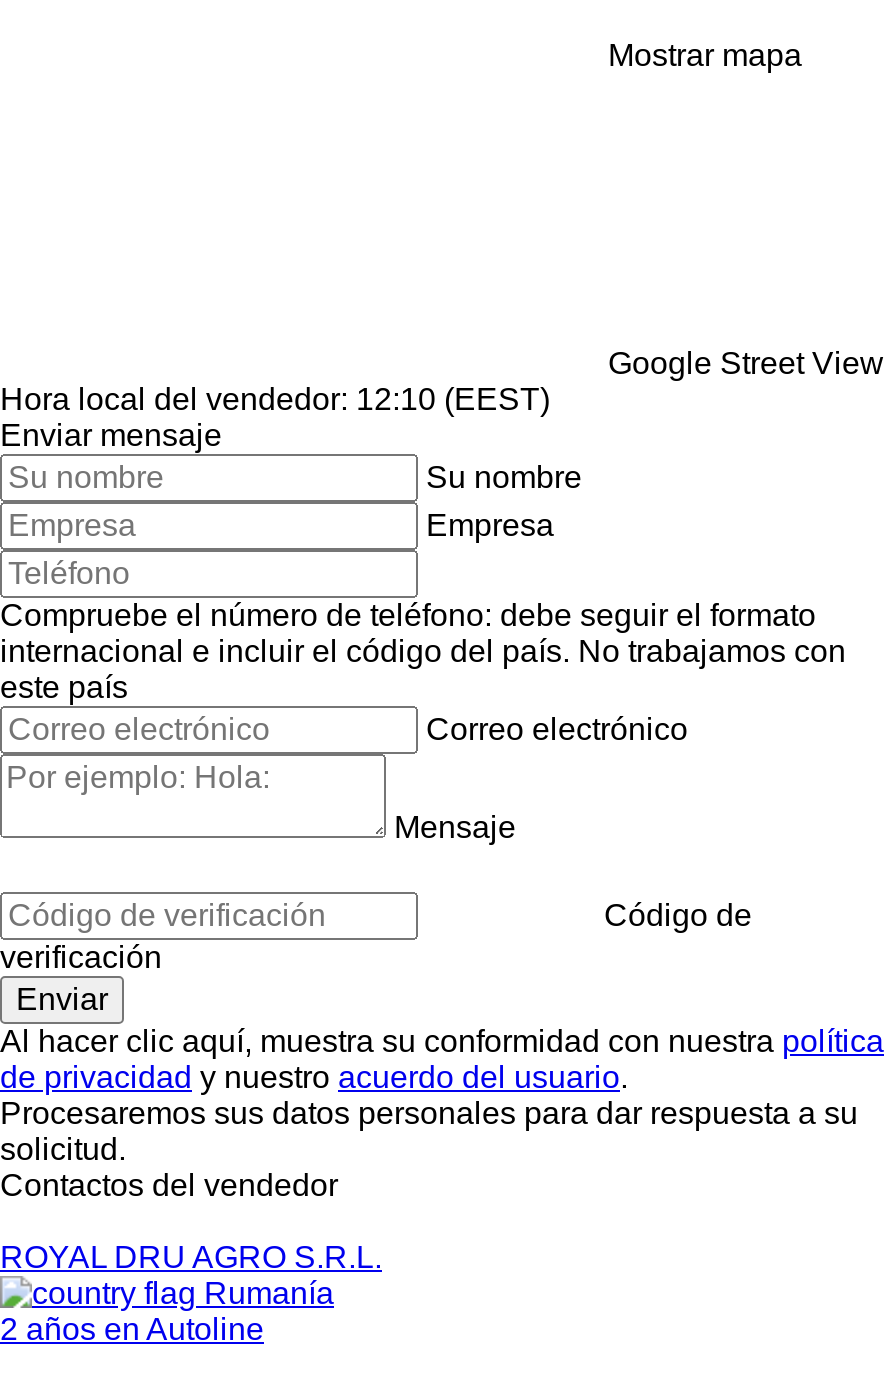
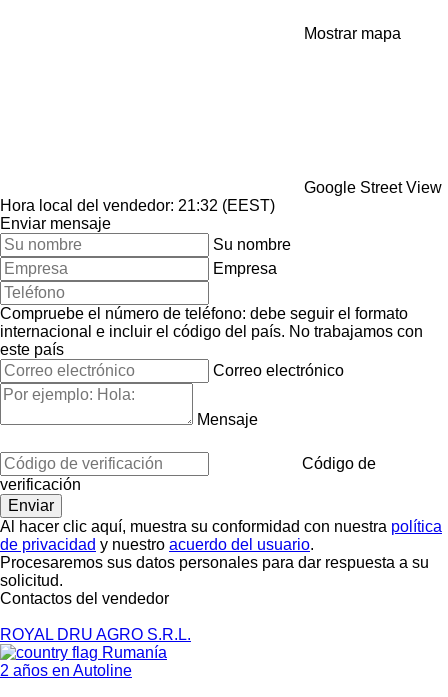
- Hora local del vendedor: 12:10 (EEST)
+ Hora local del vendedor: 21:32 (EEST)
